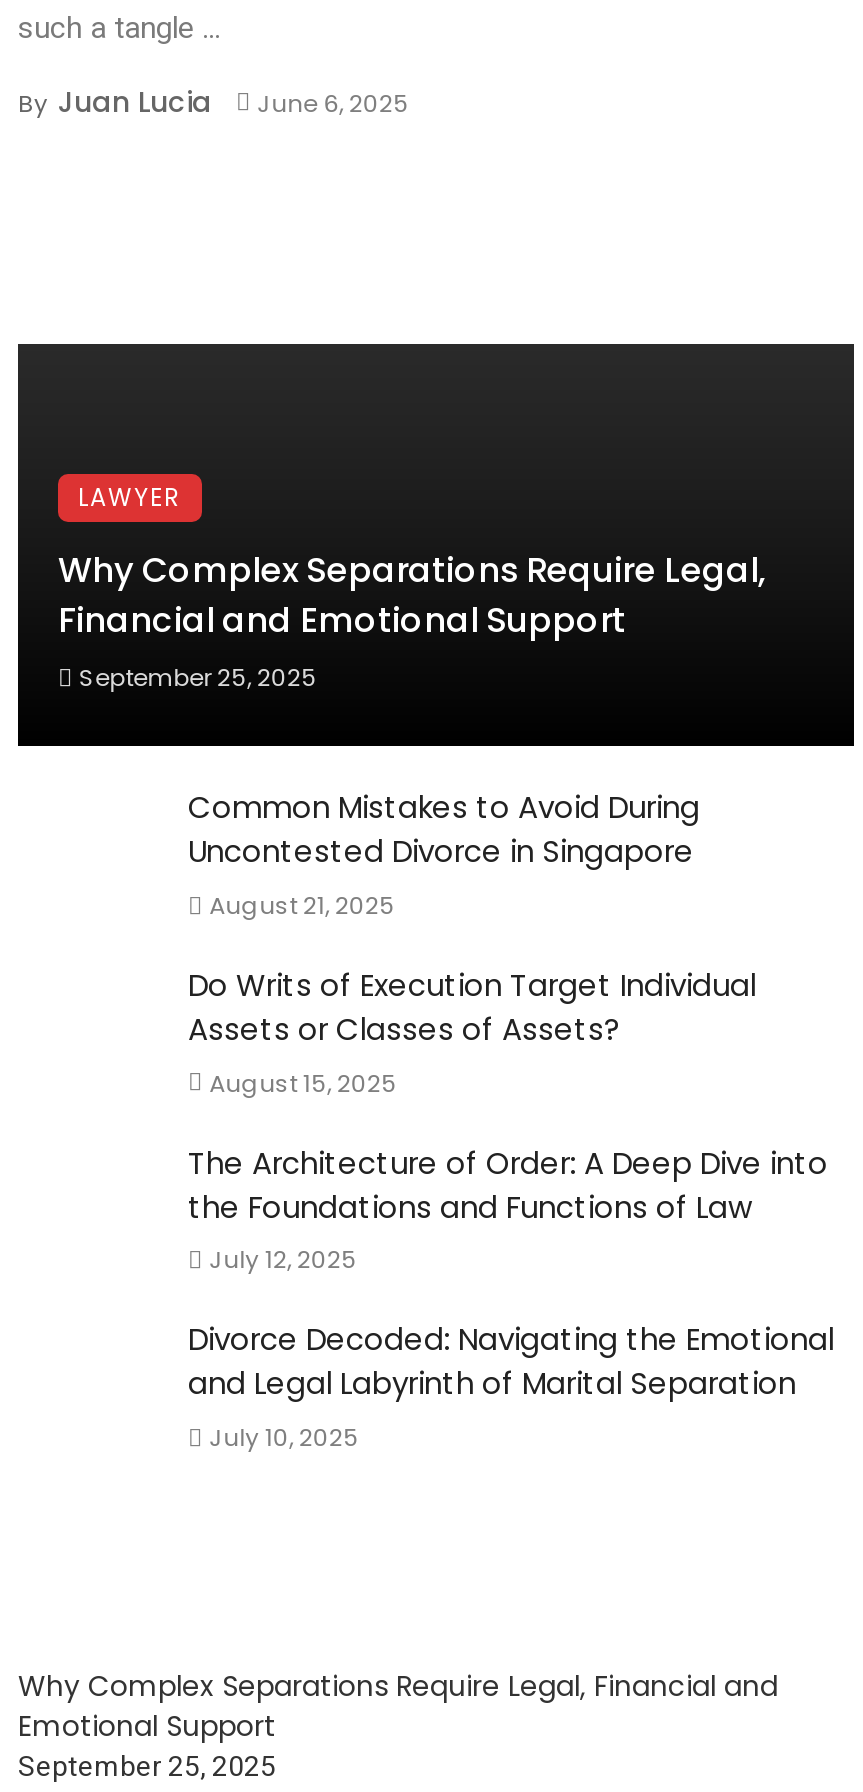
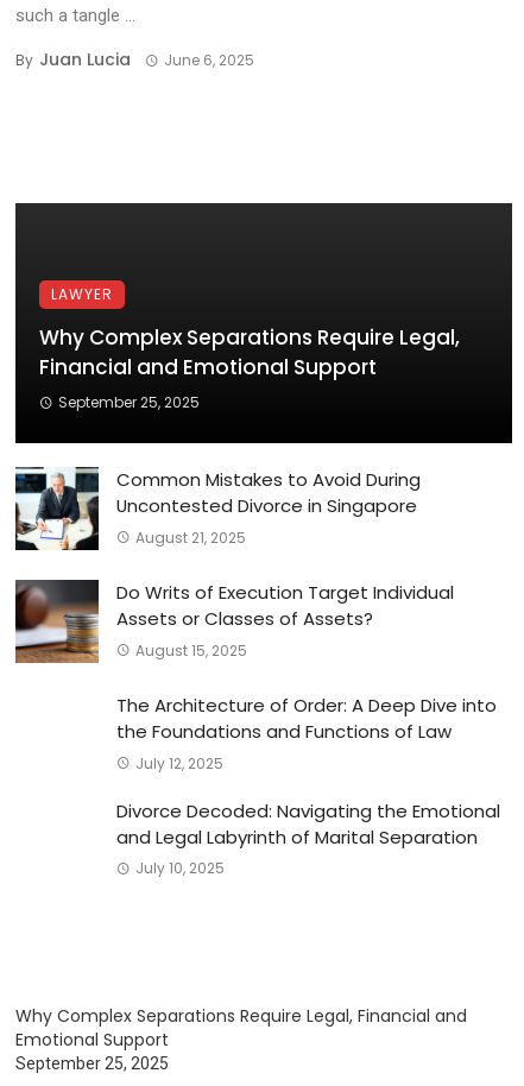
+ [image]

+ [image]
